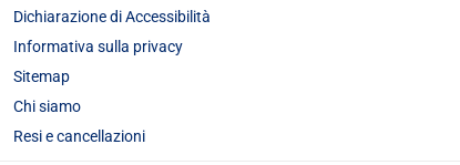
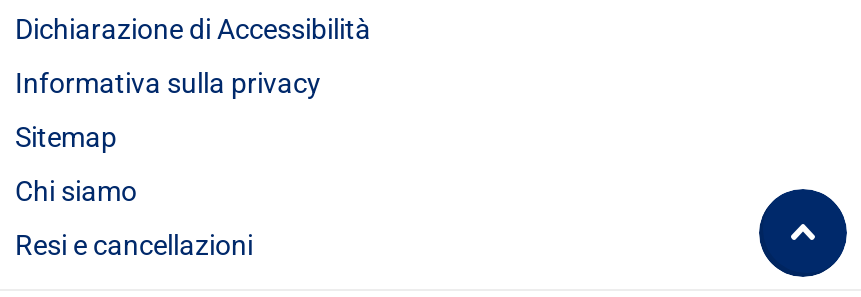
+ [image]
